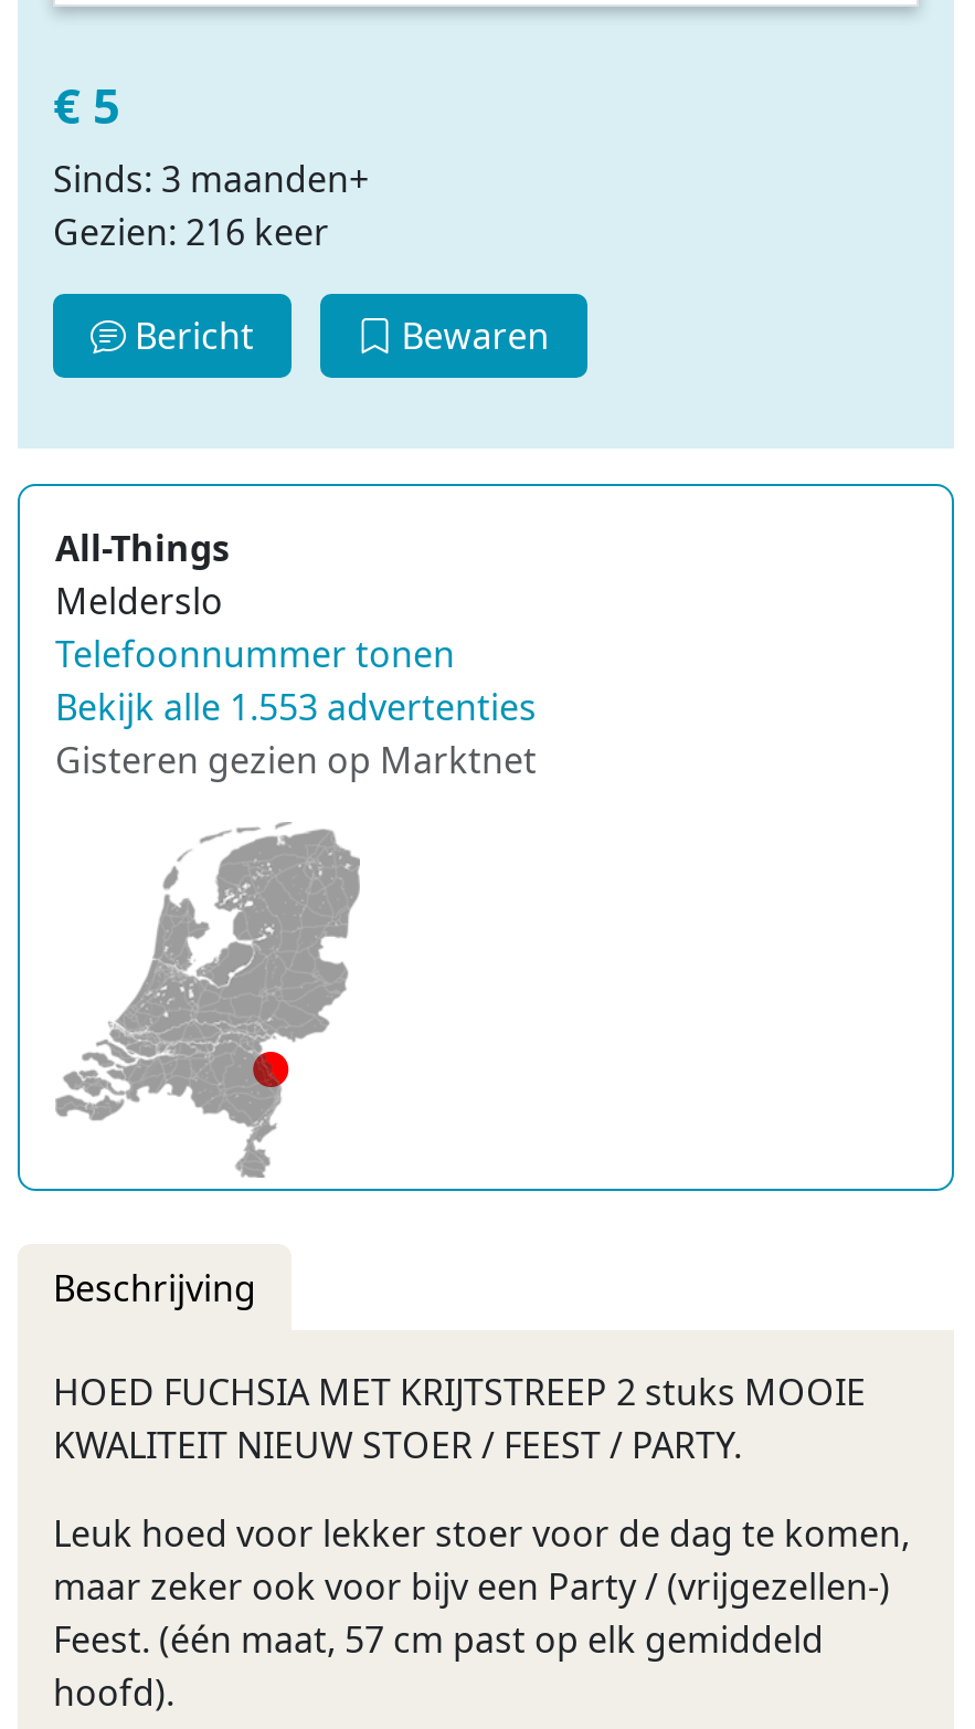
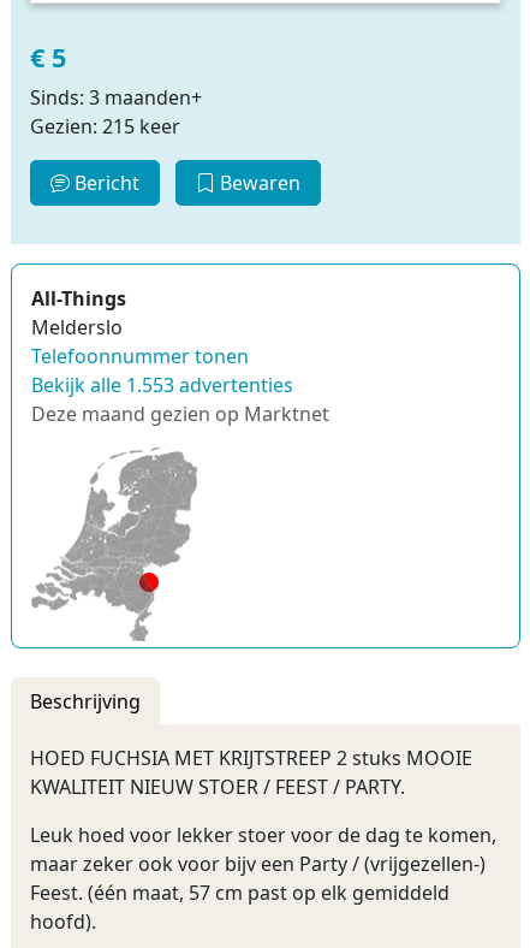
- Gezien: 216 keer
+ Gezien: 215 keer

- Gisteren gezien op Marktnet
+ Deze maand gezien op Marktnet
